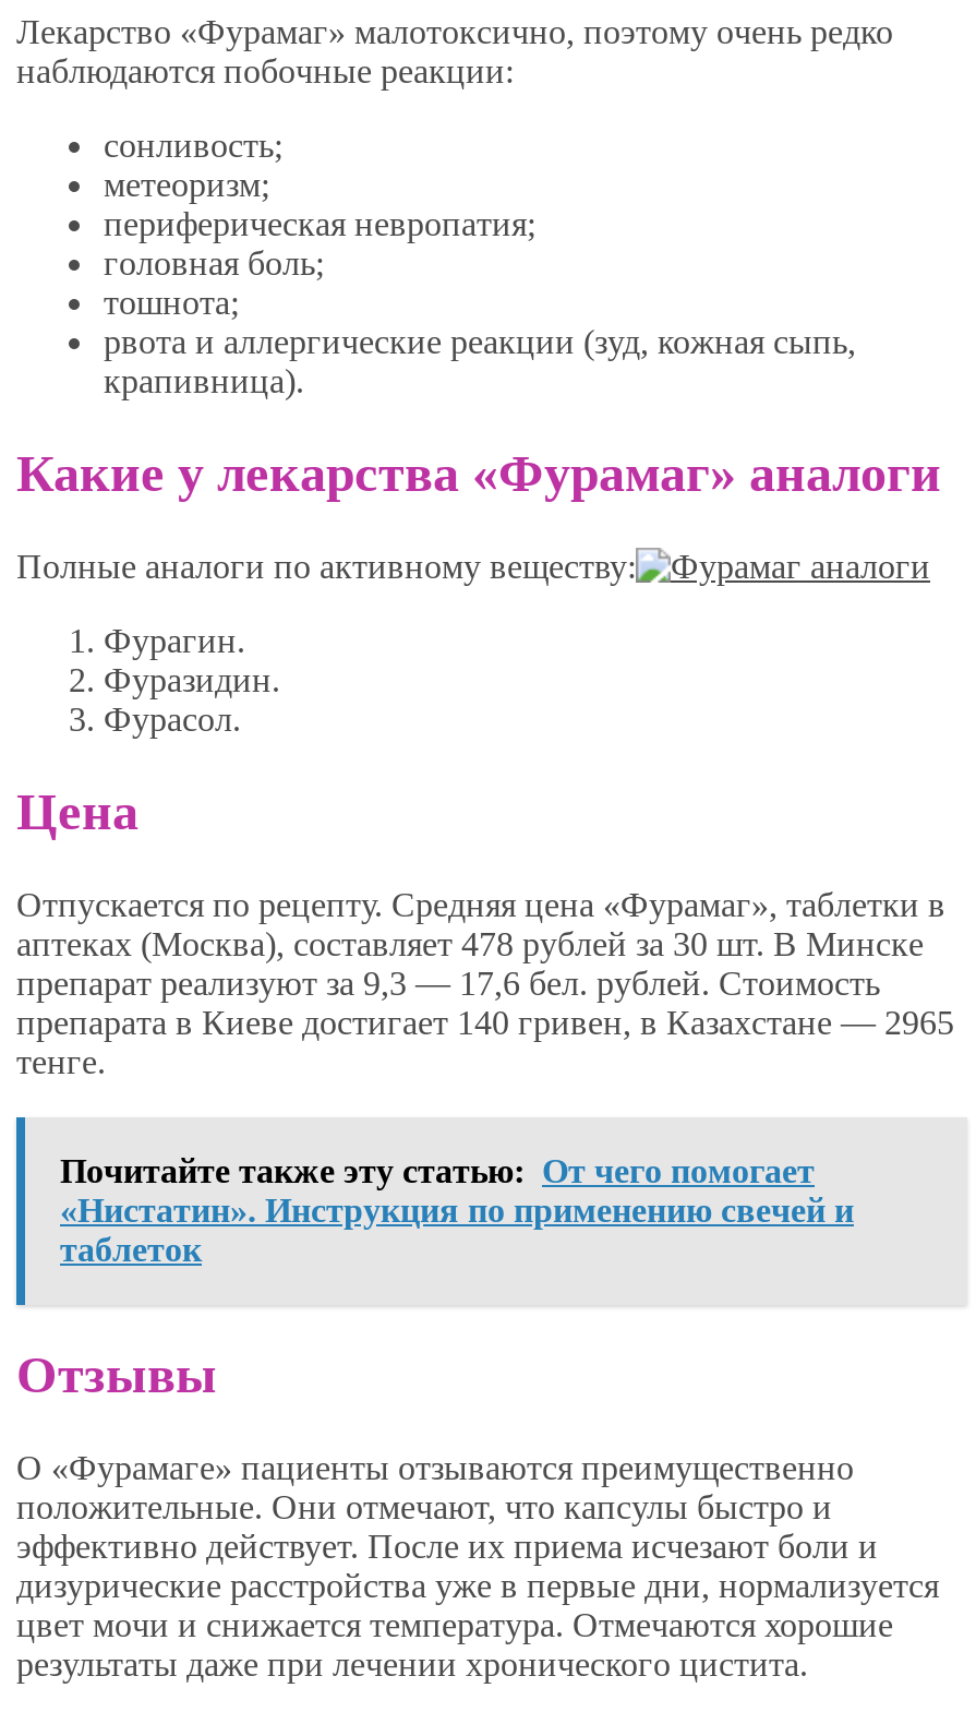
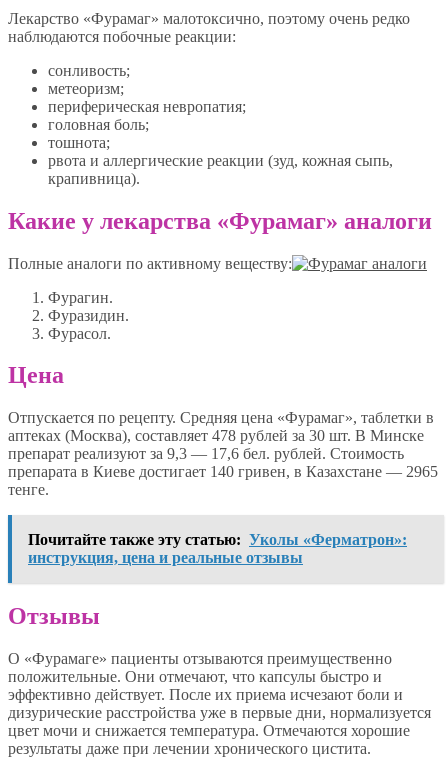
- Почитайте также эту статью: От чего помогает
- «Нистатин». Инструкция по применению свечей и
- таблеток
+ Почитайте также эту статью: Уколы «Ферматрон»:
+ инструкция, цена и реальные отзывы
